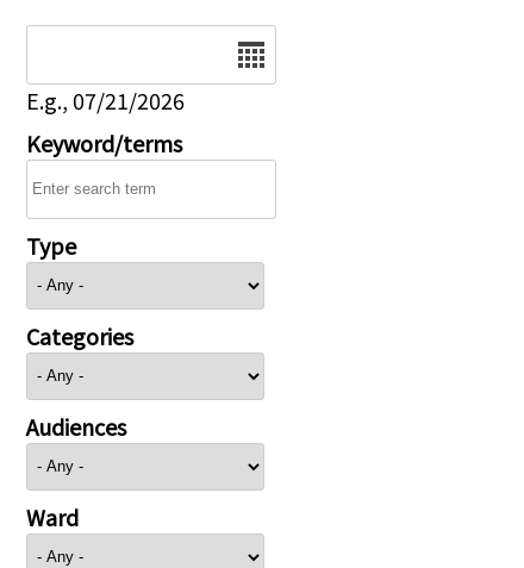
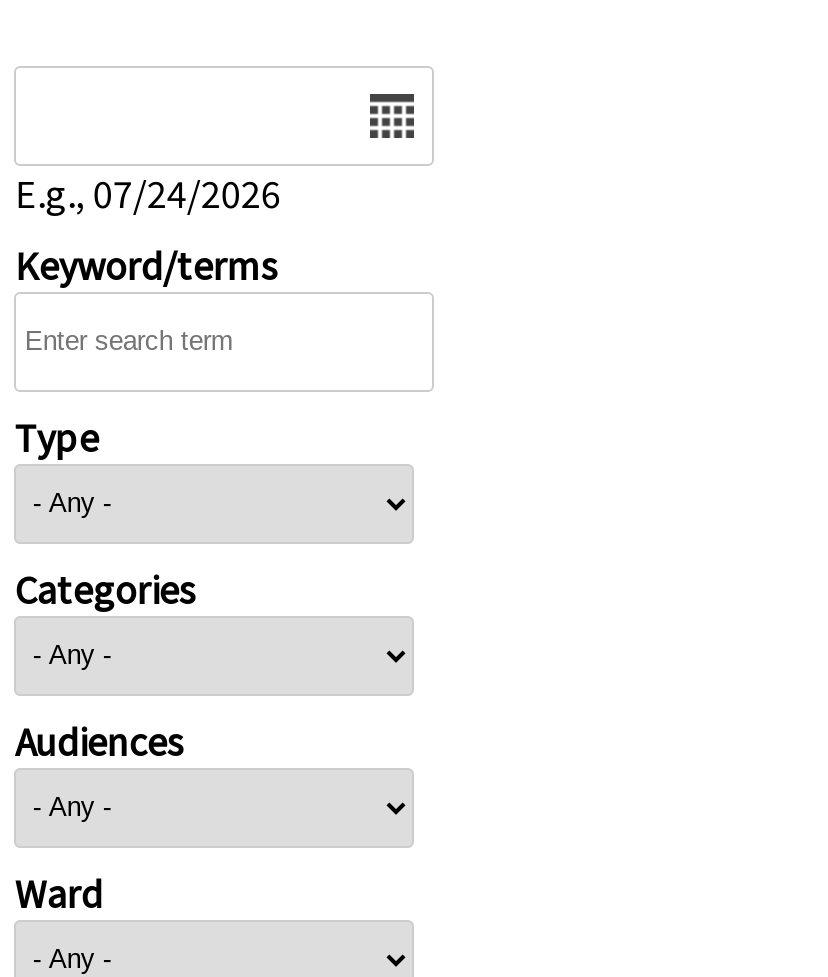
- E.g., 07/21/2026
+ E.g., 07/24/2026
